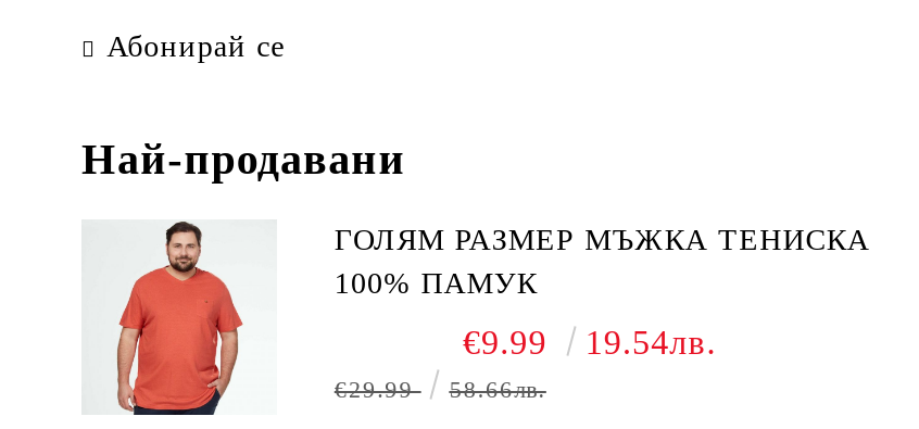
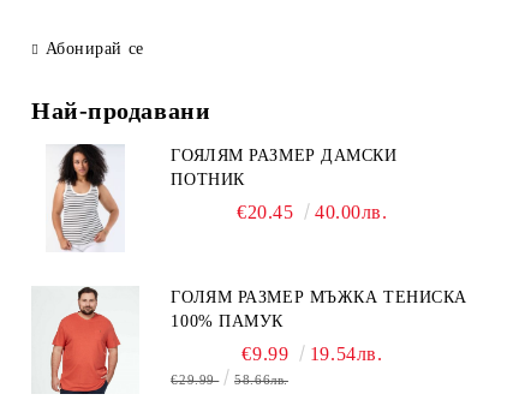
+ [image]

+ ГОЯЛЯМ РАЗМЕР ДАМСКИ
+ ПОТНИК
+ €20.45
+ 40.00лв.
